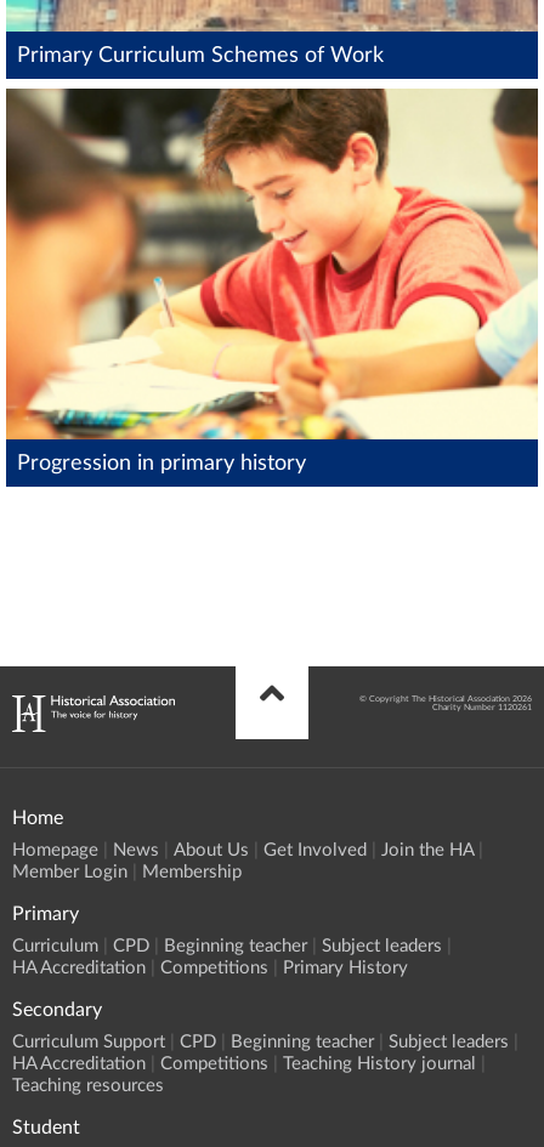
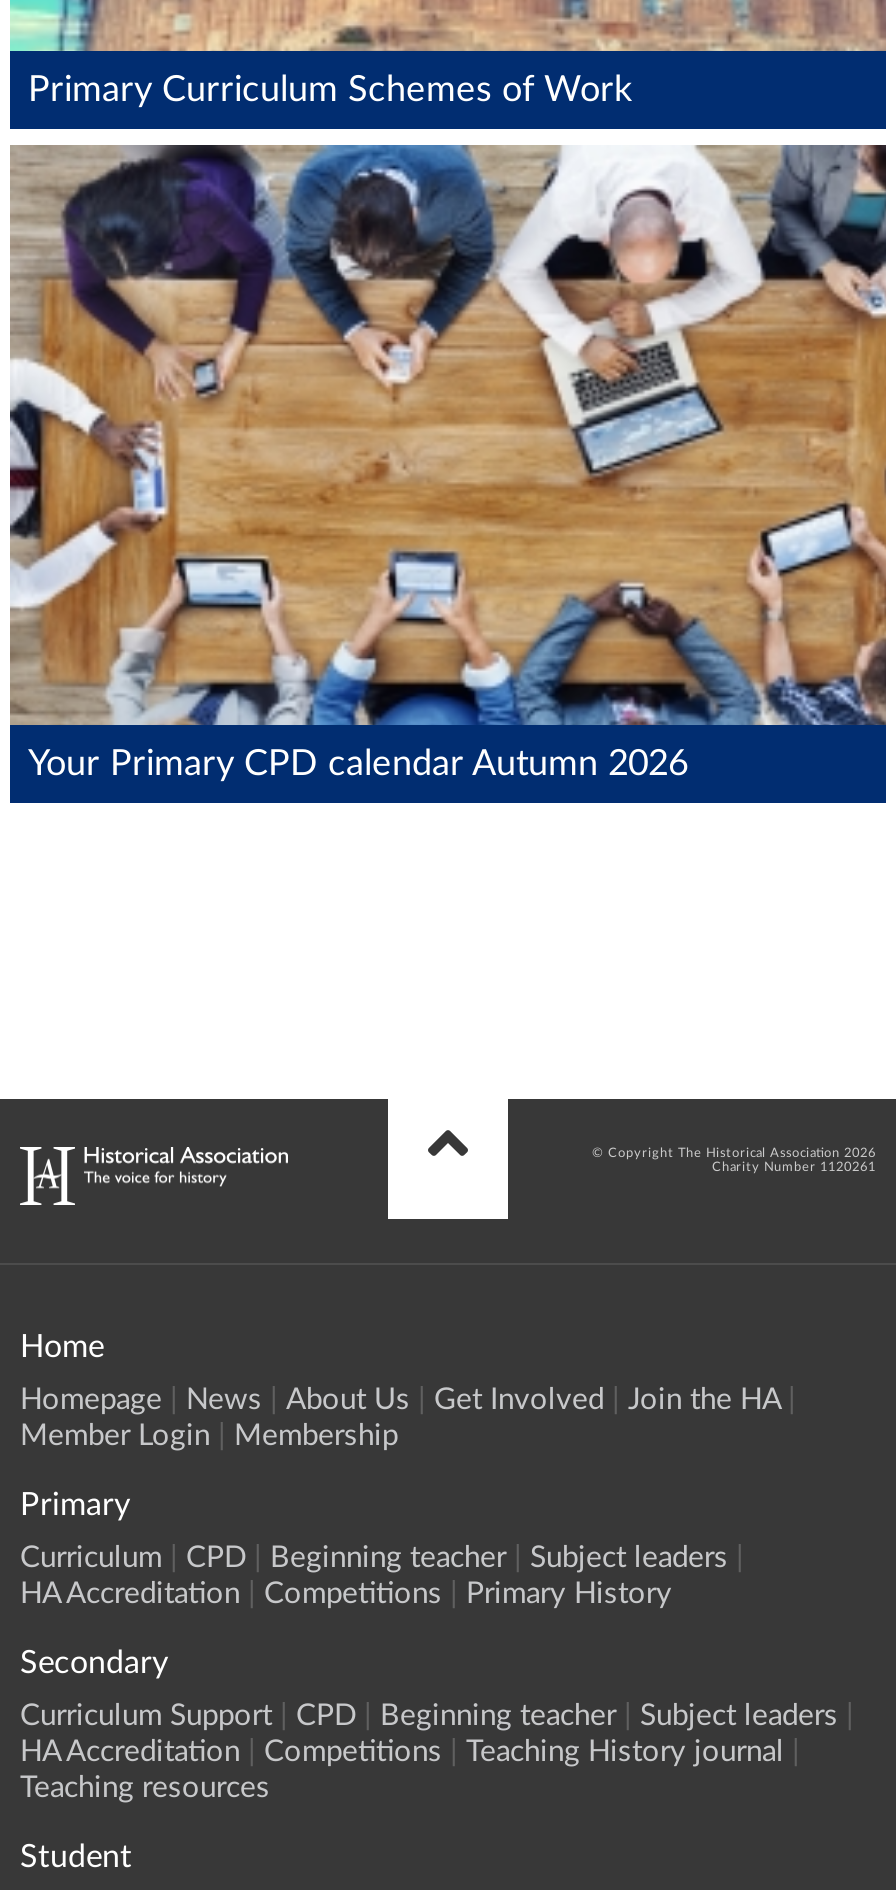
- [image]
- Progression in primary history
+ [image]
+ Your Primary CPD calendar Autumn 2026
